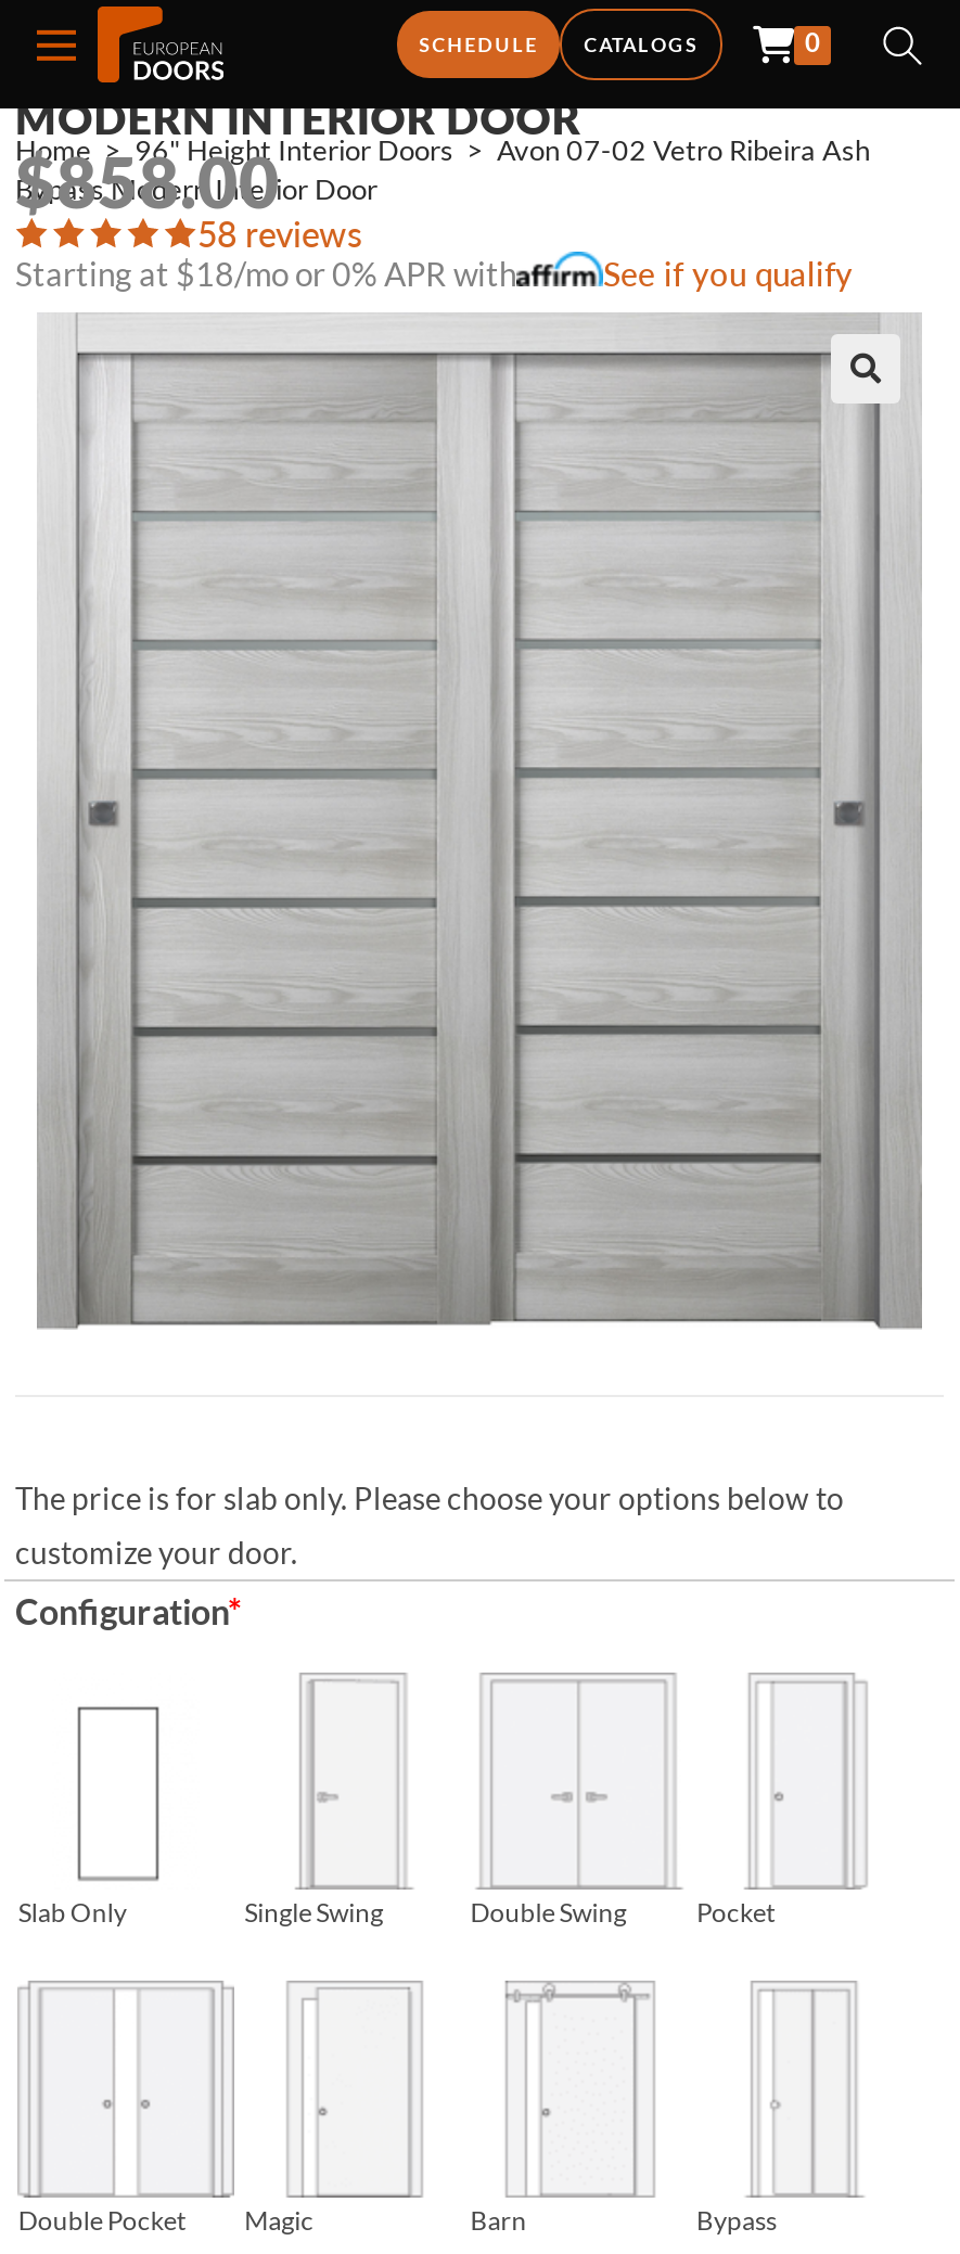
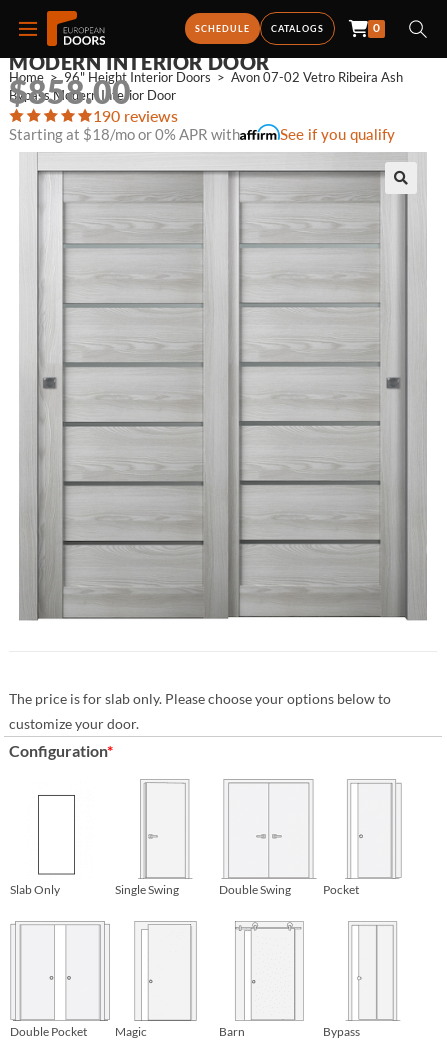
- 58 reviews
+ 190 reviews
